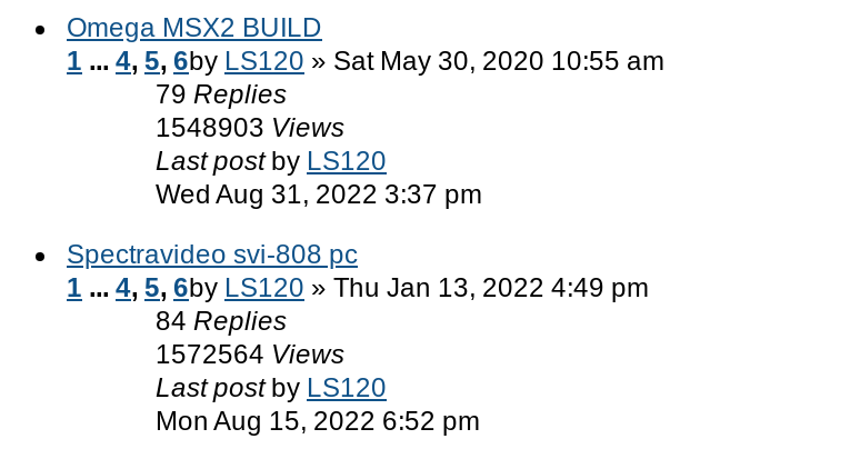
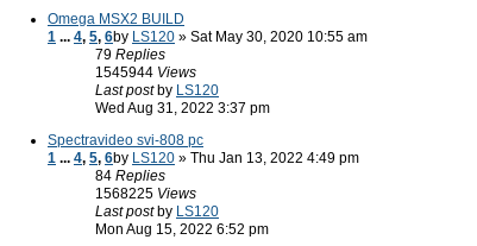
- 1548903 Views
+ 1545944 Views

- 1572564 Views
+ 1568225 Views
